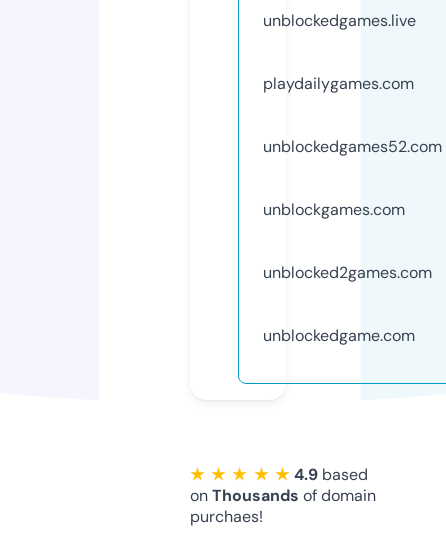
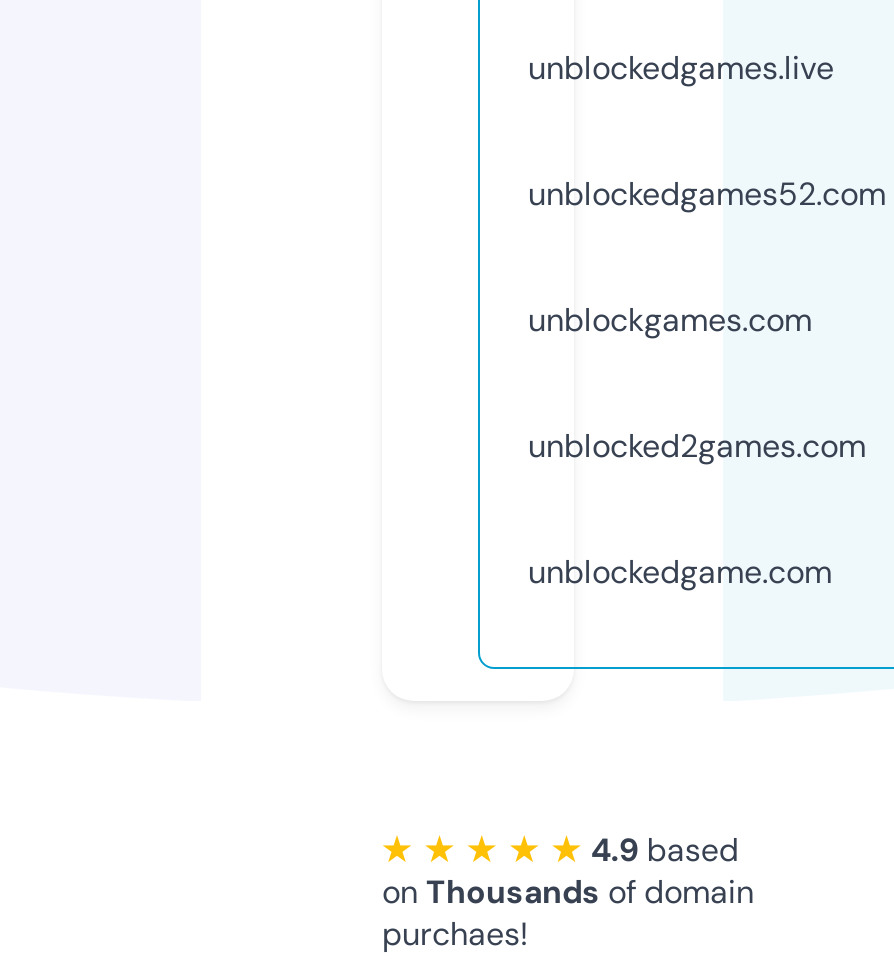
- playdailygames.com
